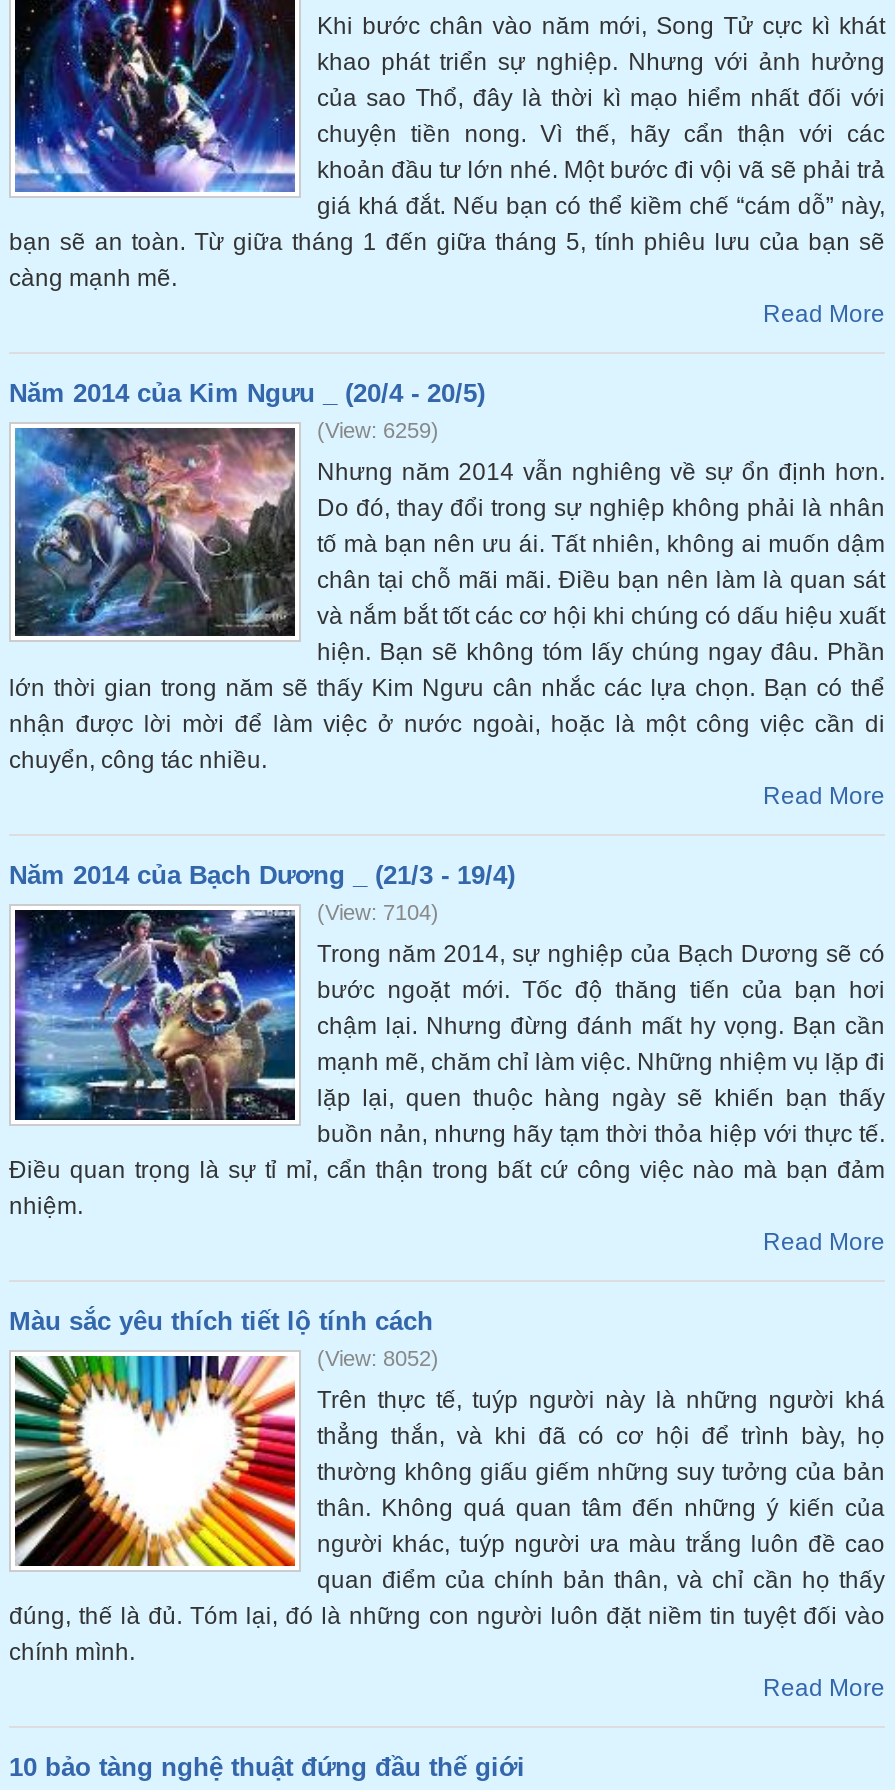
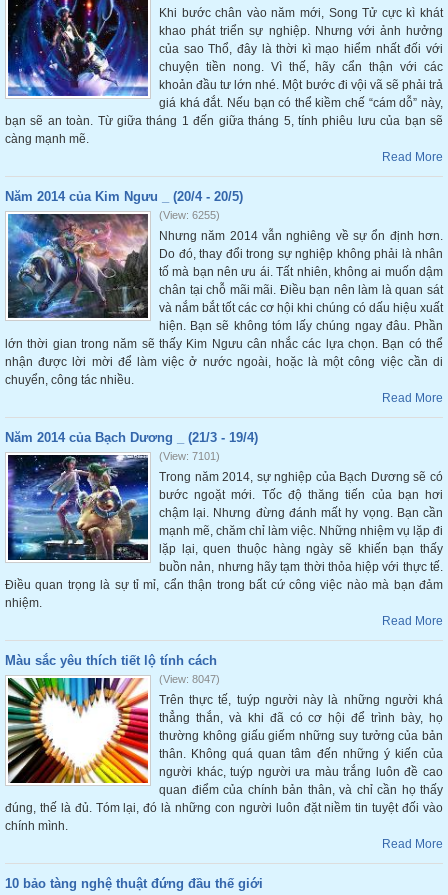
- (View: 6259)
+ (View: 6255)

- (View: 7104)
+ (View: 7101)

- (View: 8052)
+ (View: 8047)
